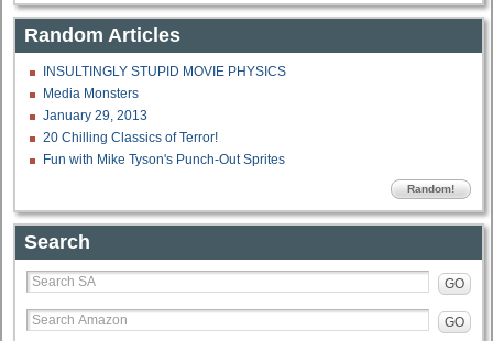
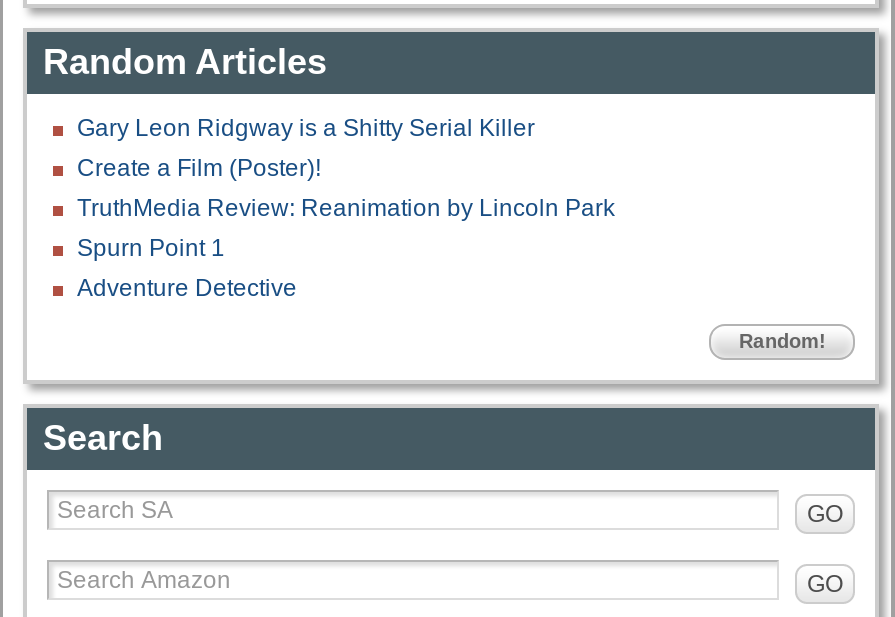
- INSULTINGLY STUPID MOVIE PHYSICS
- Media Monsters
- January 29, 2013
- 20 Chilling Classics of Terror!
- Fun with Mike Tyson's Punch-Out Sprites
+ Gary Leon Ridgway is a Shitty Serial Killer
+ Create a Film (Poster)!
+ TruthMedia Review: Reanimation by Lincoln Park
+ Spurn Point 1
+ Adventure Detective
